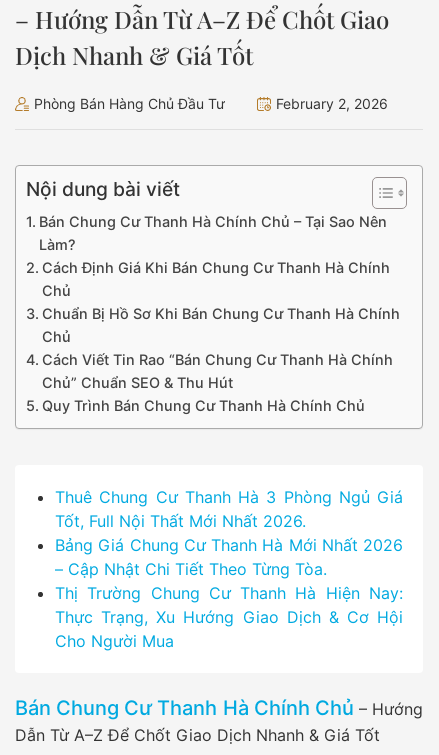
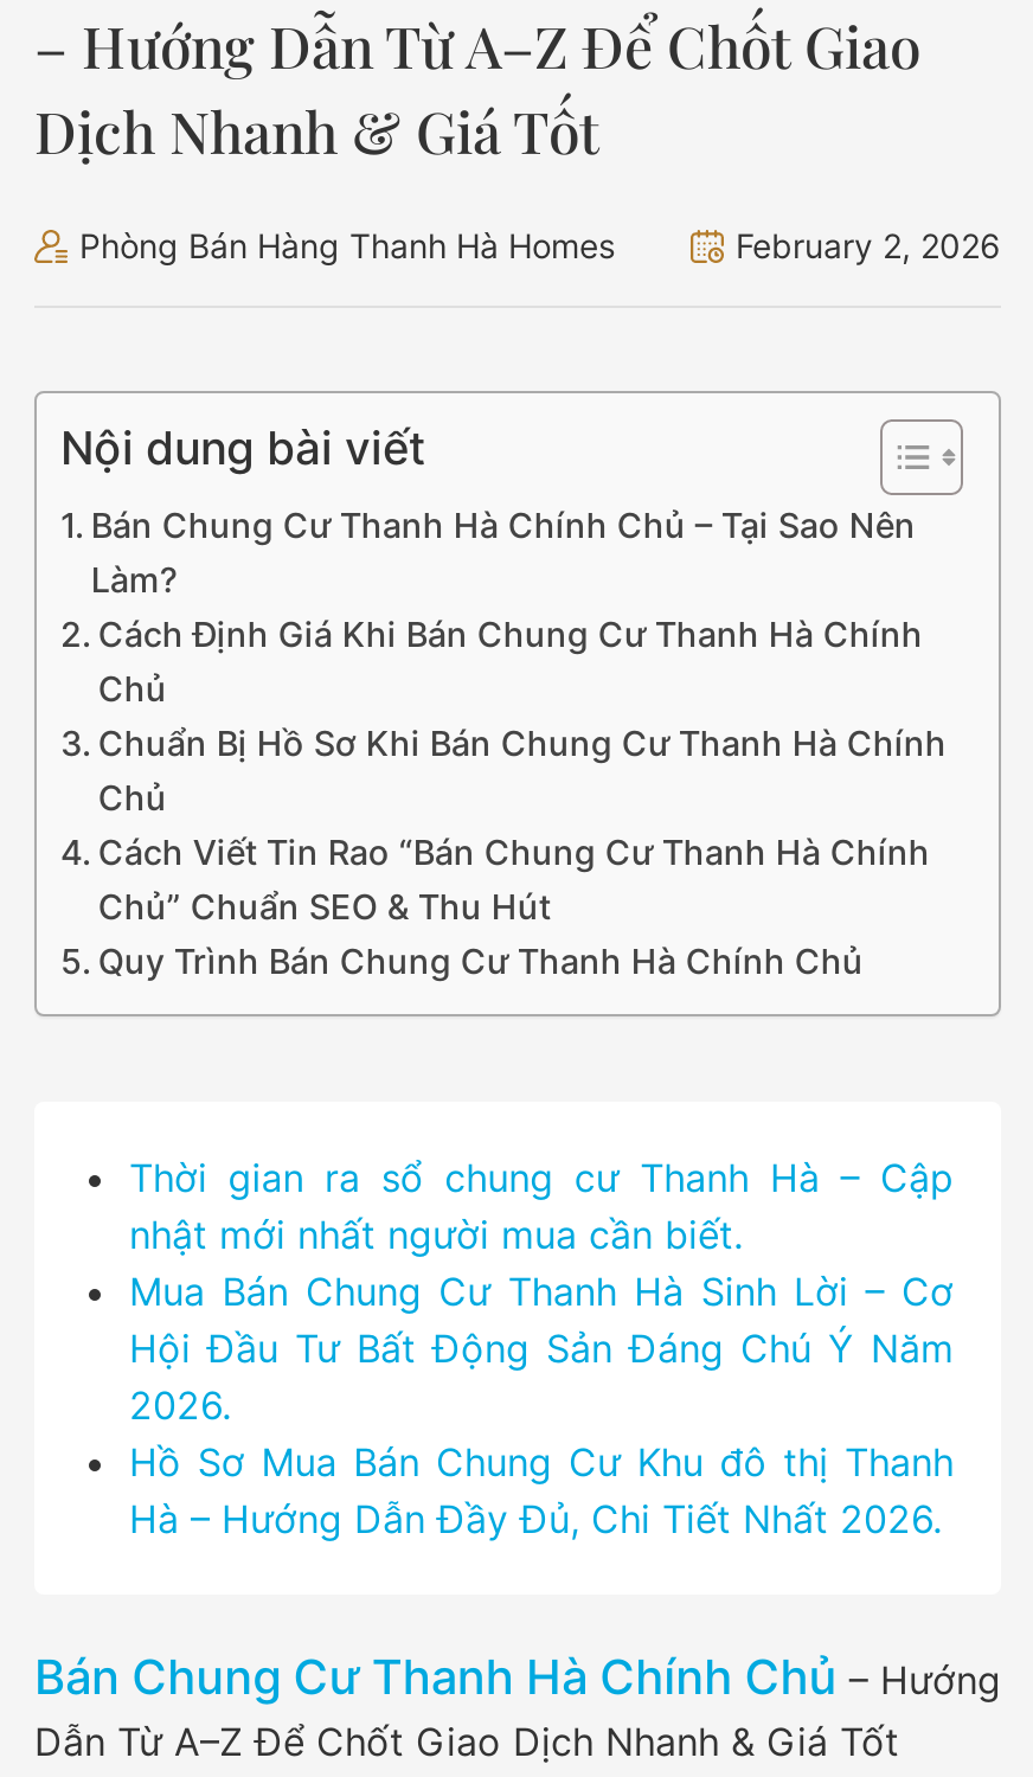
- Phòng Bán Hàng Chủ Đầu Tư
+ Phòng Bán Hàng Thanh Hà Homes

- Thuê Chung Cư Thanh Hà 3 Phòng Ngủ Giá
- Tốt, Full Nội Thất Mới Nhất 2026.
- Bảng Giá Chung Cư Thanh Hà Mới Nhất 2026
- – Cập Nhật Chi Tiết Theo Từng Tòa.
- Thị Trường Chung Cư Thanh Hà Hiện Nay:
- Thực Trạng, Xu Hướng Giao Dịch & Cơ Hội
- Cho Người Mua
+ Thời gian ra sổ chung cư Thanh Hà – Cập
+ nhật mới nhất người mua cần biết.
+ Mua Bán Chung Cư Thanh Hà Sinh Lời – Cơ
+ Hội Đầu Tư Bất Động Sản Đáng Chú Ý Năm
+ 2026.
+ Hồ Sơ Mua Bán Chung Cư Khu đô thị Thanh
+ Hà – Hướng Dẫn Đầy Đủ, Chi Tiết Nhất 2026.
